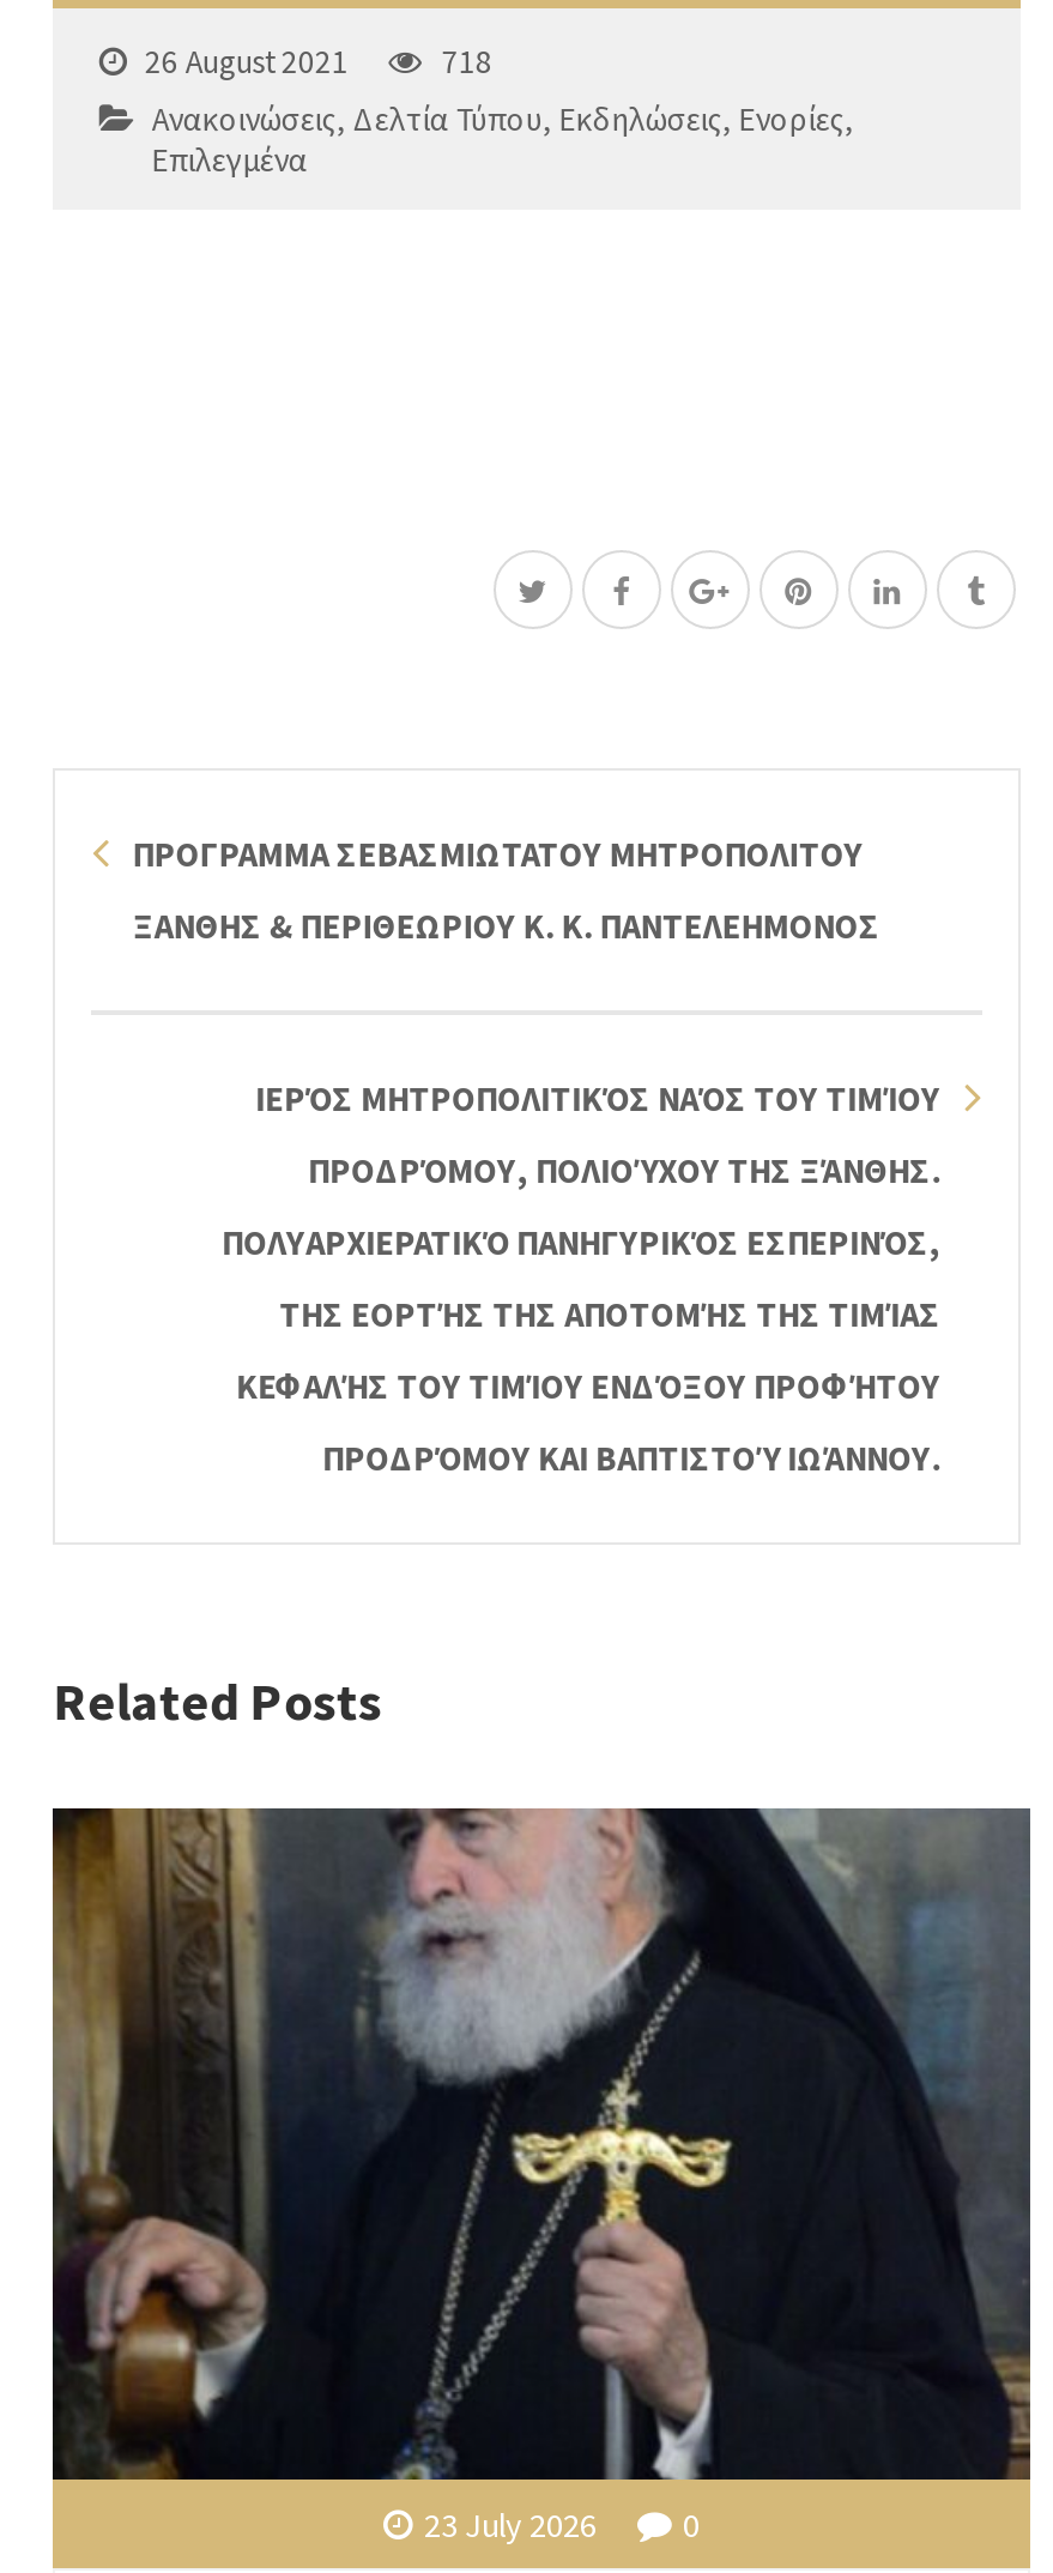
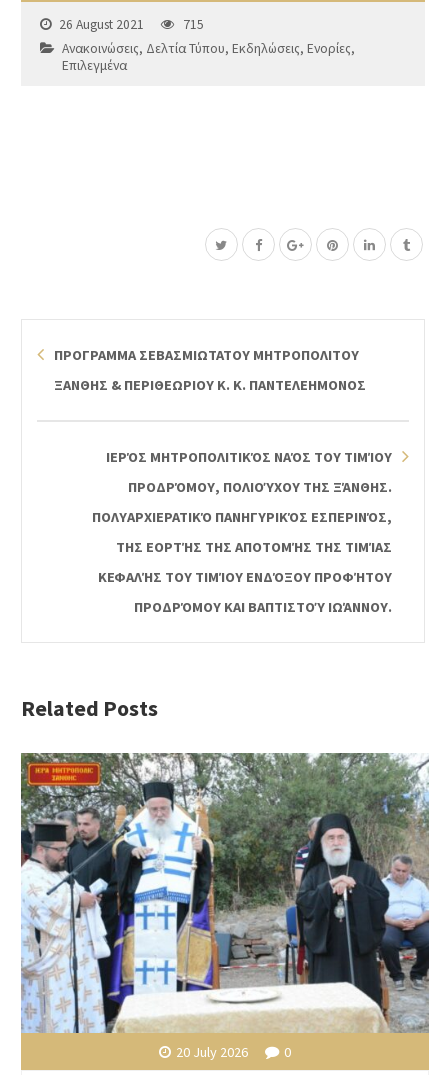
- 718
+ 715

- [image]
- 23 July 2026 0
+ [image]
+ 20 July 2026 0
